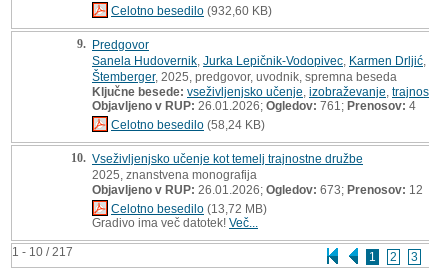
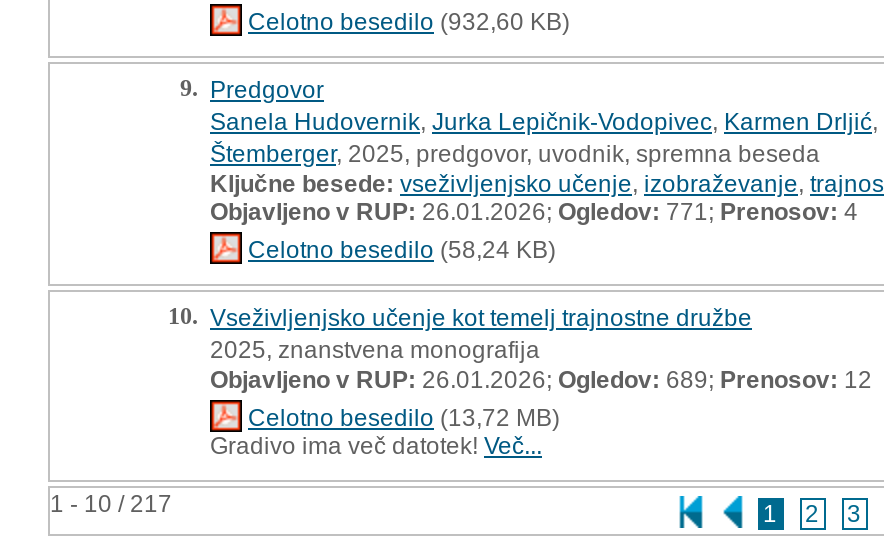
- Objavljeno v RUP:26.01.2026;Ogledov:761;Prenosov:4
+ Objavljeno v RUP:26.01.2026;Ogledov:771;Prenosov:4

- Objavljeno v RUP: 26.01.2026; Ogledov: 673; Prenosov: 12
+ Objavljeno v RUP: 26.01.2026; Ogledov: 689; Prenosov: 12
